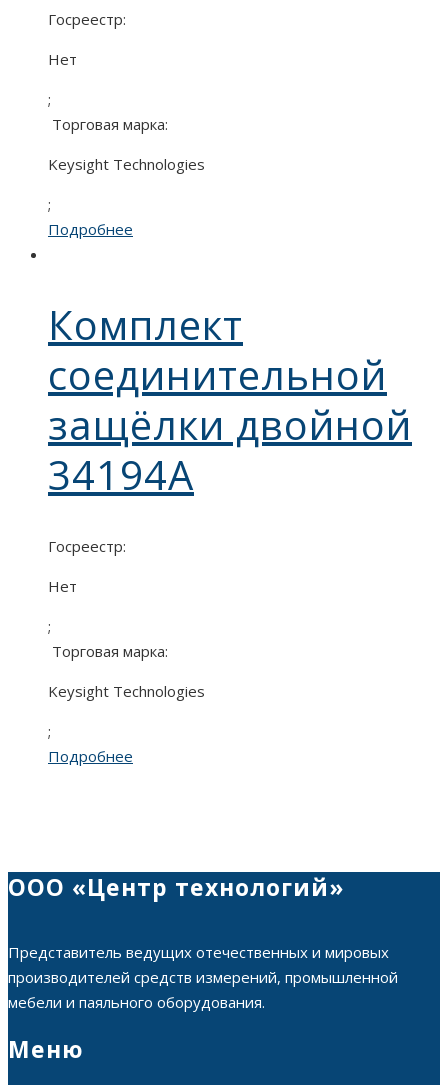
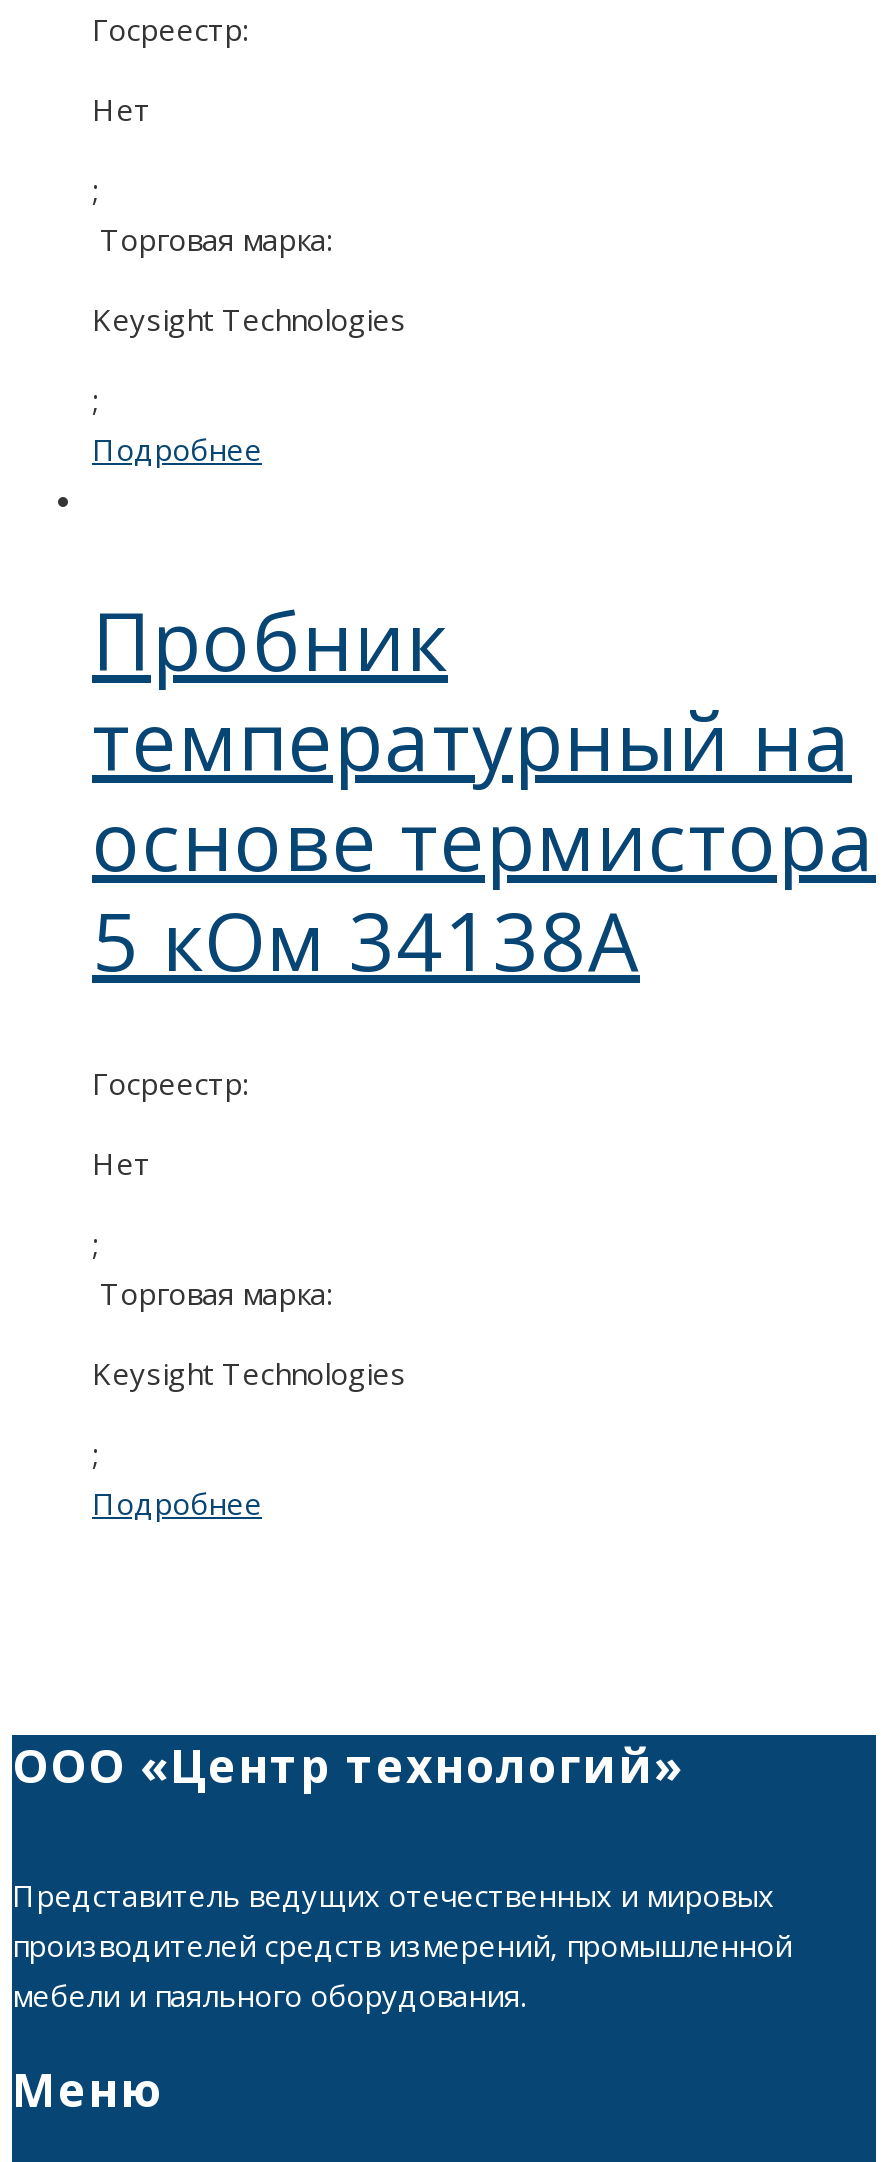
- Комплект
- соединительной
- защёлки двойной
- 34194A
+ Пробник
+ температурный на
+ основе термистора
+ 5 кОм 34138A
